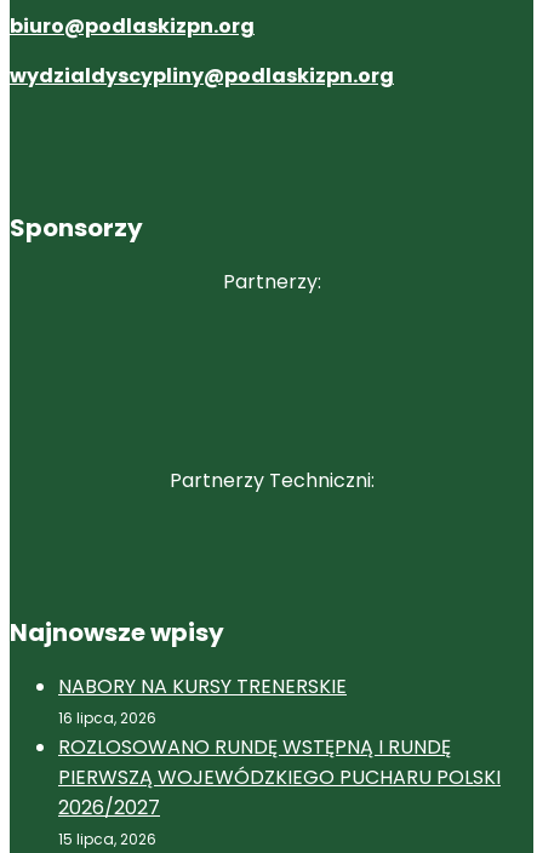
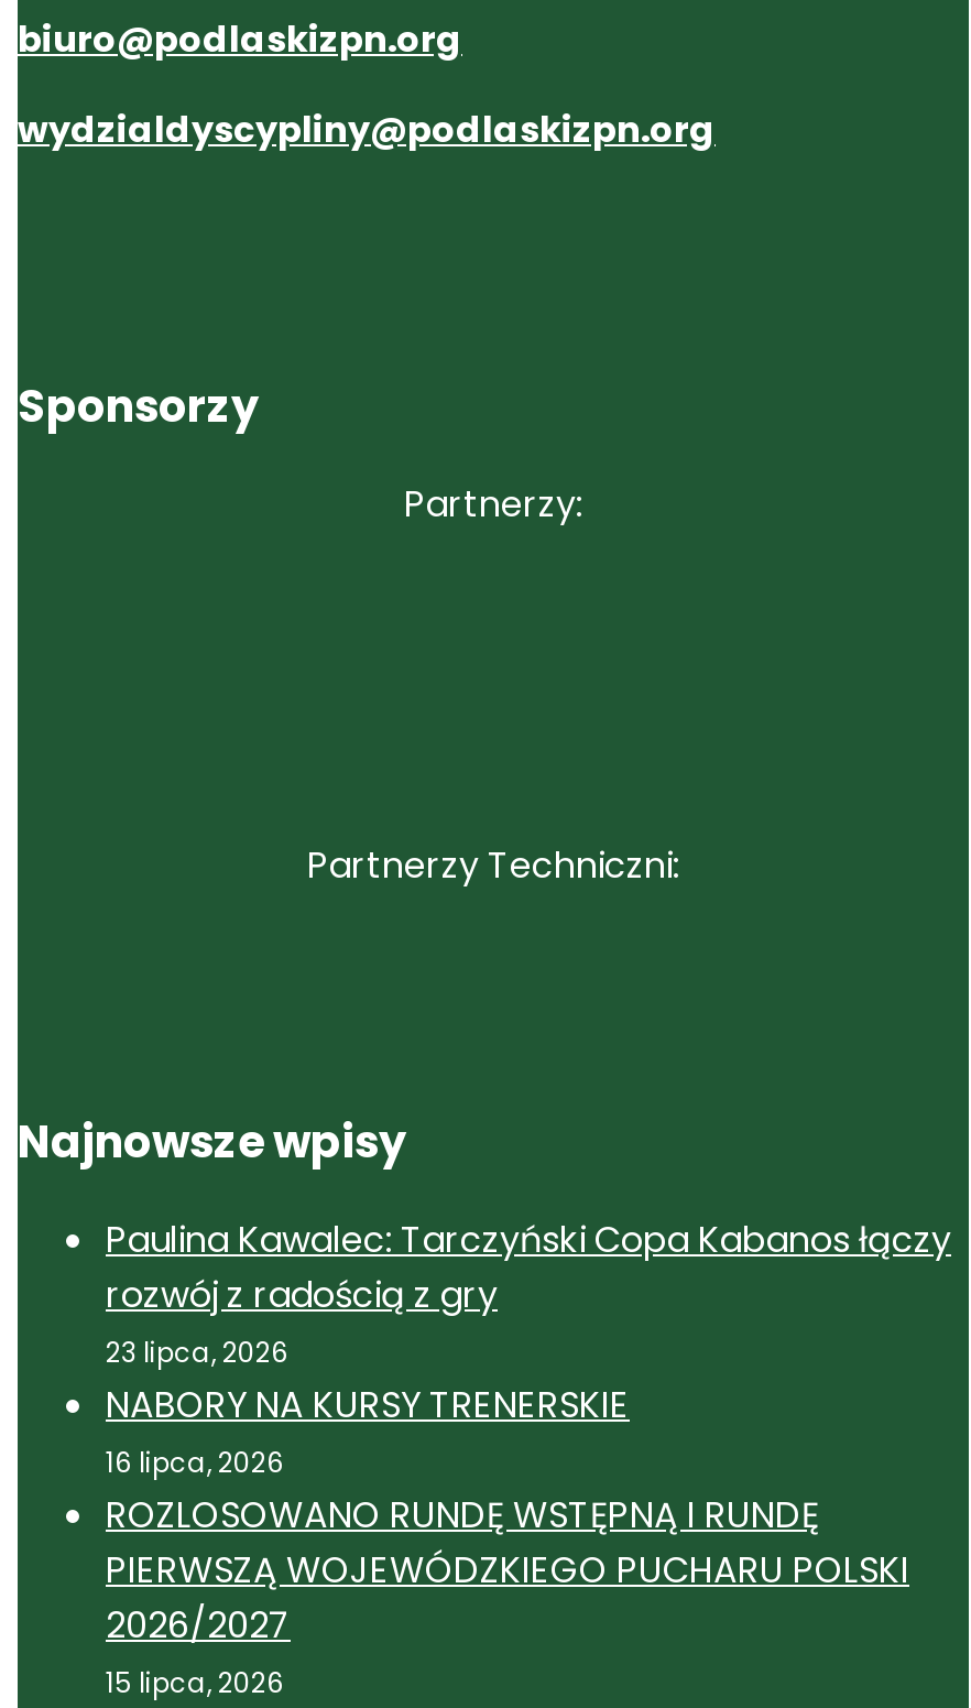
+ Paulina Kawalec: Tarczyński Copa Kabanos łączy
+ rozwój z radością z gry
+ 23 lipca, 2026
